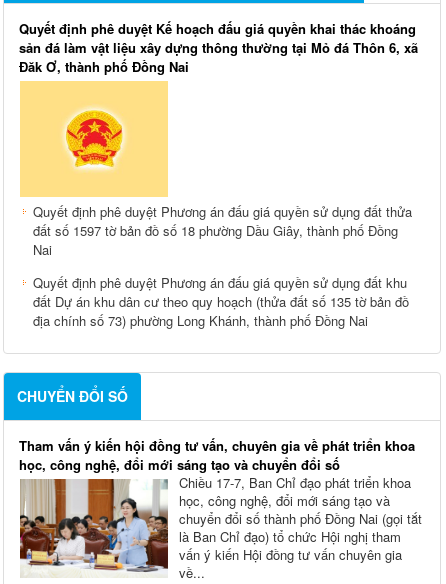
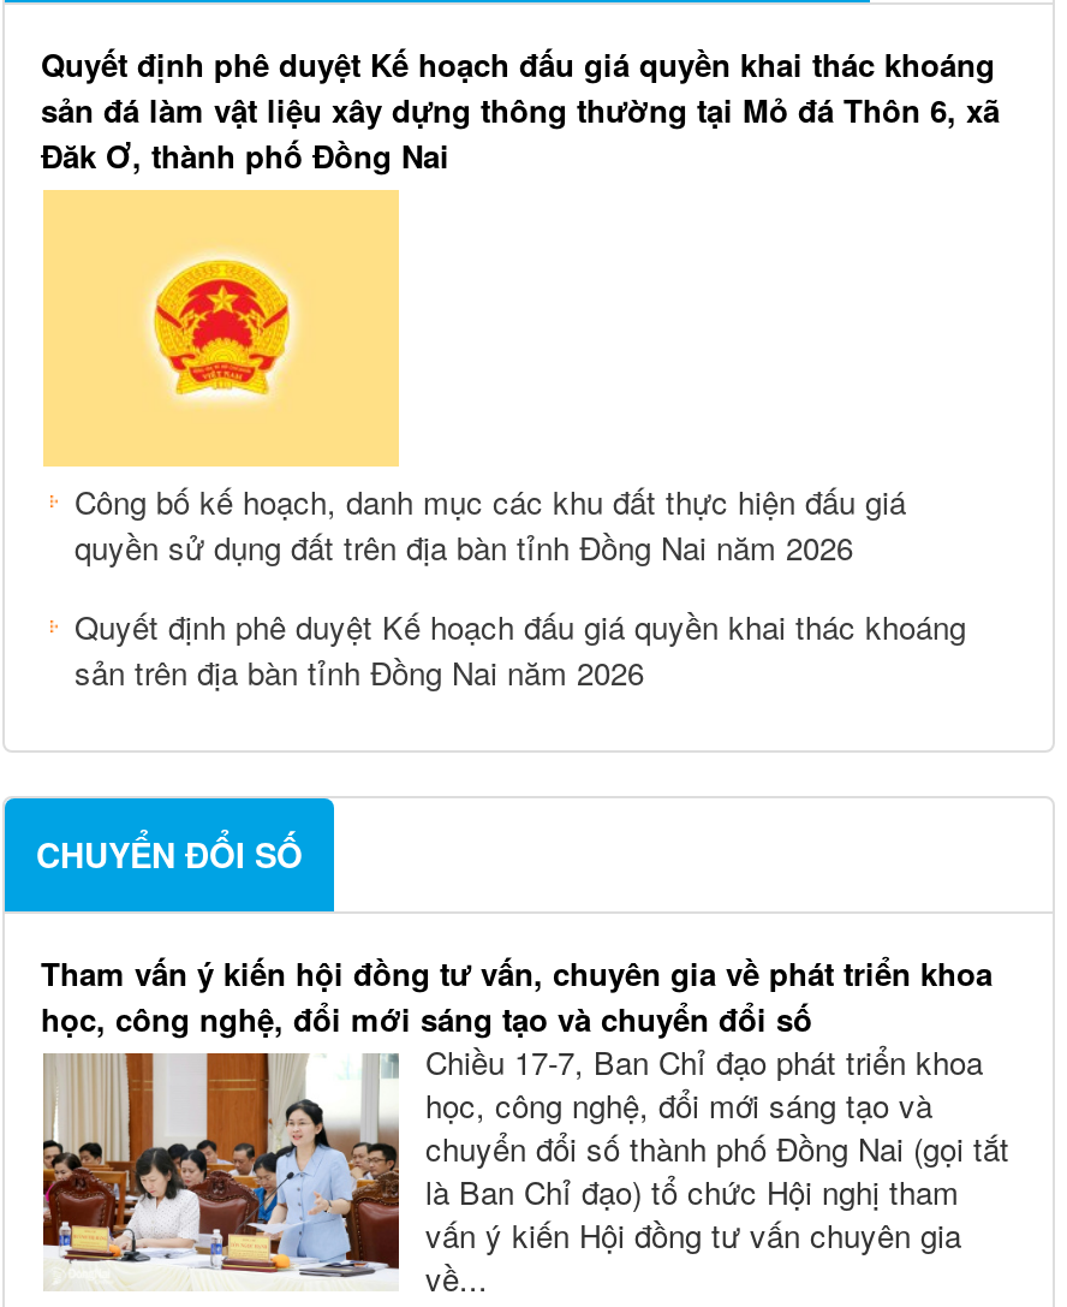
- Quyết định phê duyệt Phương án đấu giá quyền sử dụng đất thửa
- đất số 1597 tờ bản đồ số 18 phường Dầu Giây, thành phố Đồng
- Nai
+ Công bố kế hoạch, danh mục các khu đất thực hiện đấu giá
+ quyền sử dụng đất trên địa bàn tỉnh Đồng Nai năm 2026

- Quyết định phê duyệt Phương án đấu giá quyền sử dụng đất khu
- đất Dự án khu dân cư theo quy hoạch (thửa đất số 135 tờ bản đồ
- địa chính số 73) phường Long Khánh, thành phố Đồng Nai
+ Quyết định phê duyệt Kế hoạch đấu giá quyền khai thác khoáng
+ sản trên địa bàn tỉnh Đồng Nai năm 2026
